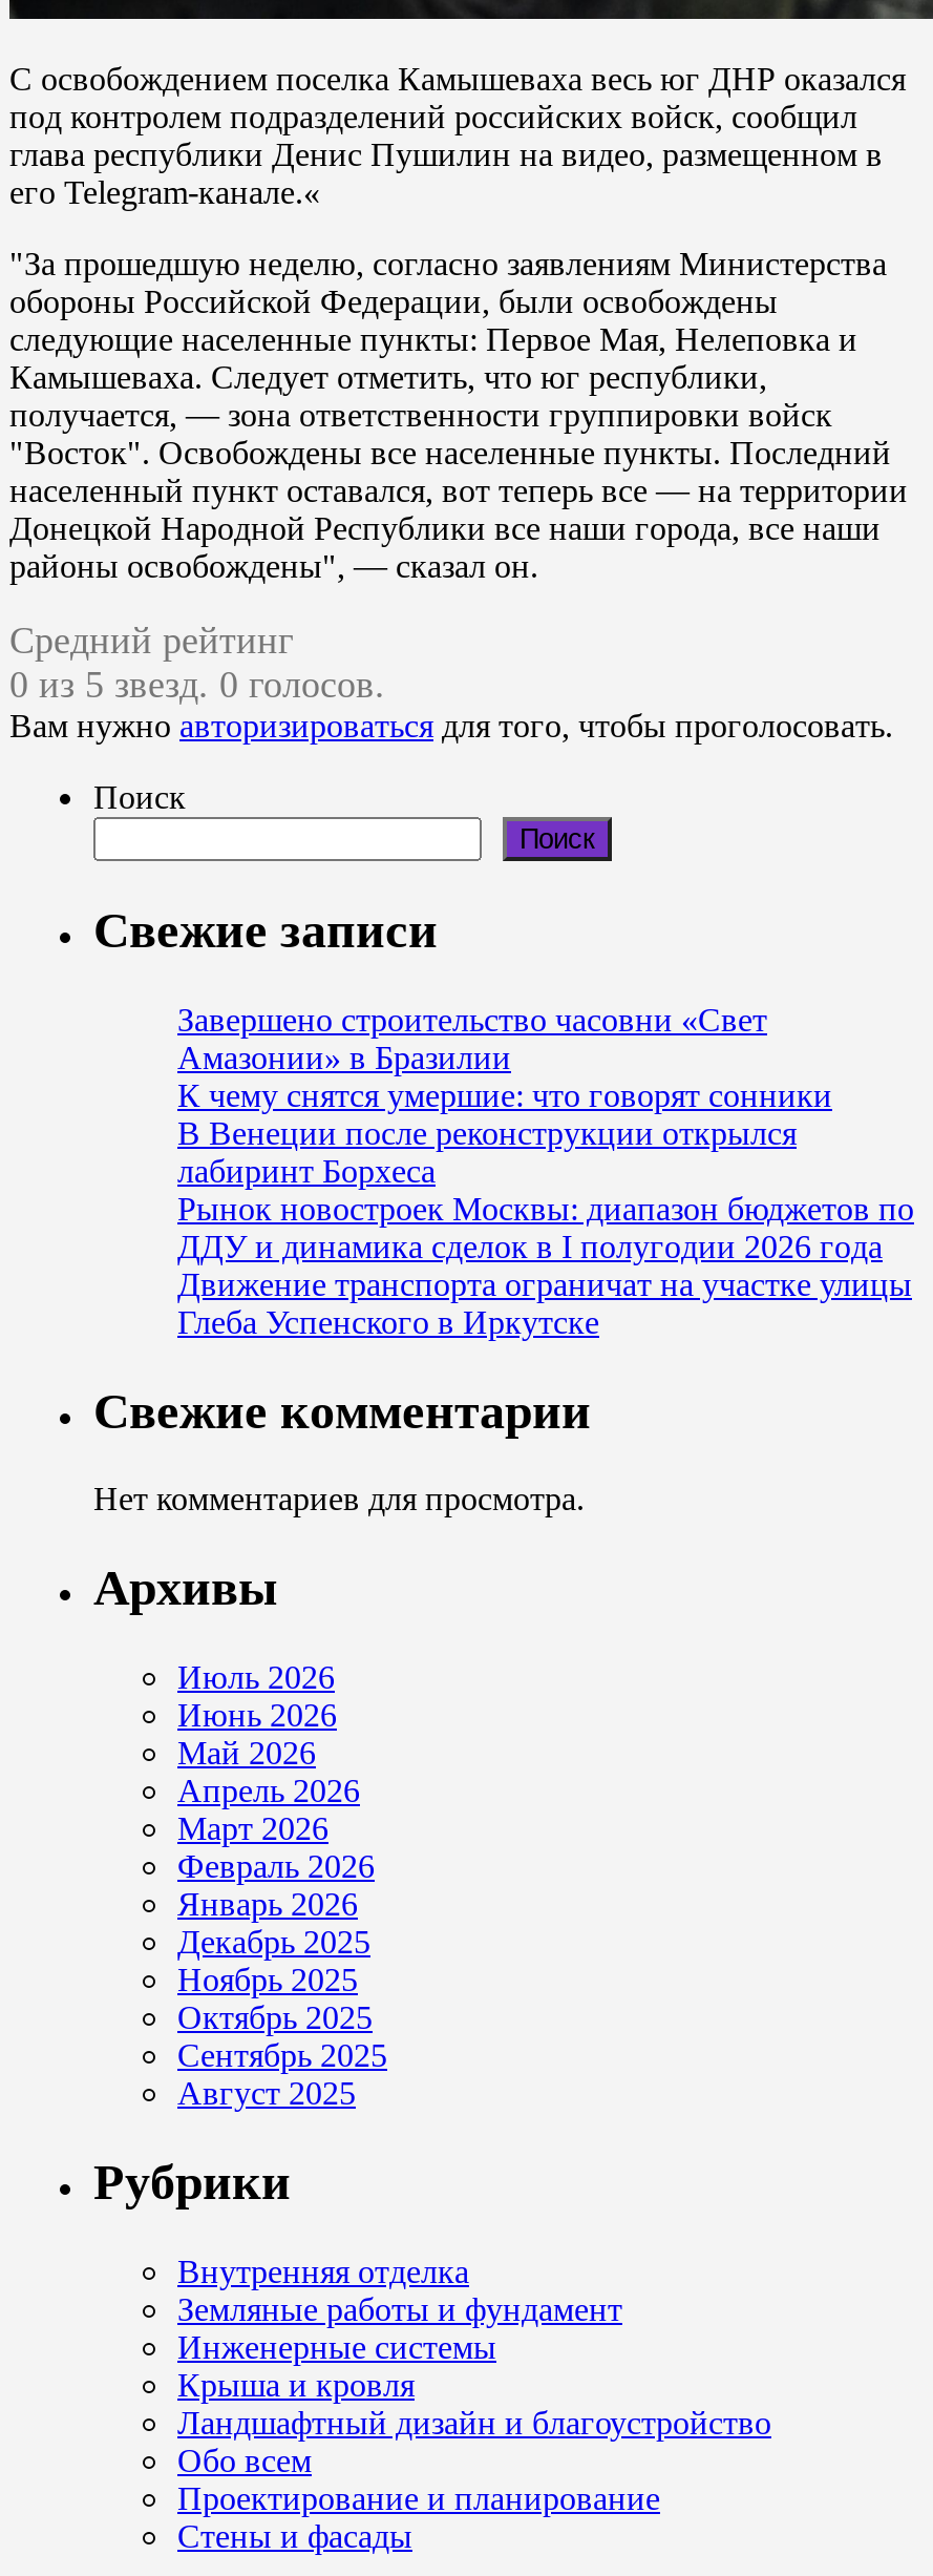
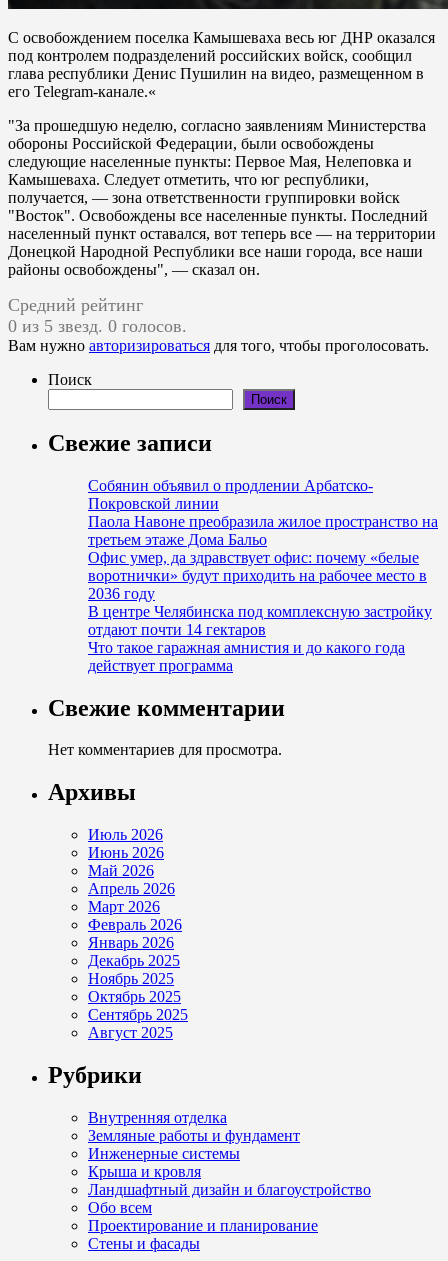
- Завершено строительство часовни «Свет
- Амазонии» в Бразилии
- К чему снятся умершие: что говорят сонники
- В Венеции после реконструкции открылся
- лабиринт Борхеса
- Рынок новостроек Москвы: диапазон бюджетов по
- ДДУ и динамика сделок в I полугодии 2026 года
- Движение транспорта ограничат на участке улицы
- Глеба Успенского в Иркутске
+ Собянин объявил о продлении Арбатско-
+ Покровской линии
+ Паола Навоне преобразила жилое пространство на
+ третьем этаже Дома Бальо
+ Офис умер, да здравствует офис: почему «белые
+ воротнички» будут приходить на рабочее место в
+ 2036 году
+ В центре Челябинска под комплексную застройку
+ отдают почти 14 гектаров
+ Что такое гаражная амнистия и до какого года
+ действует программа
